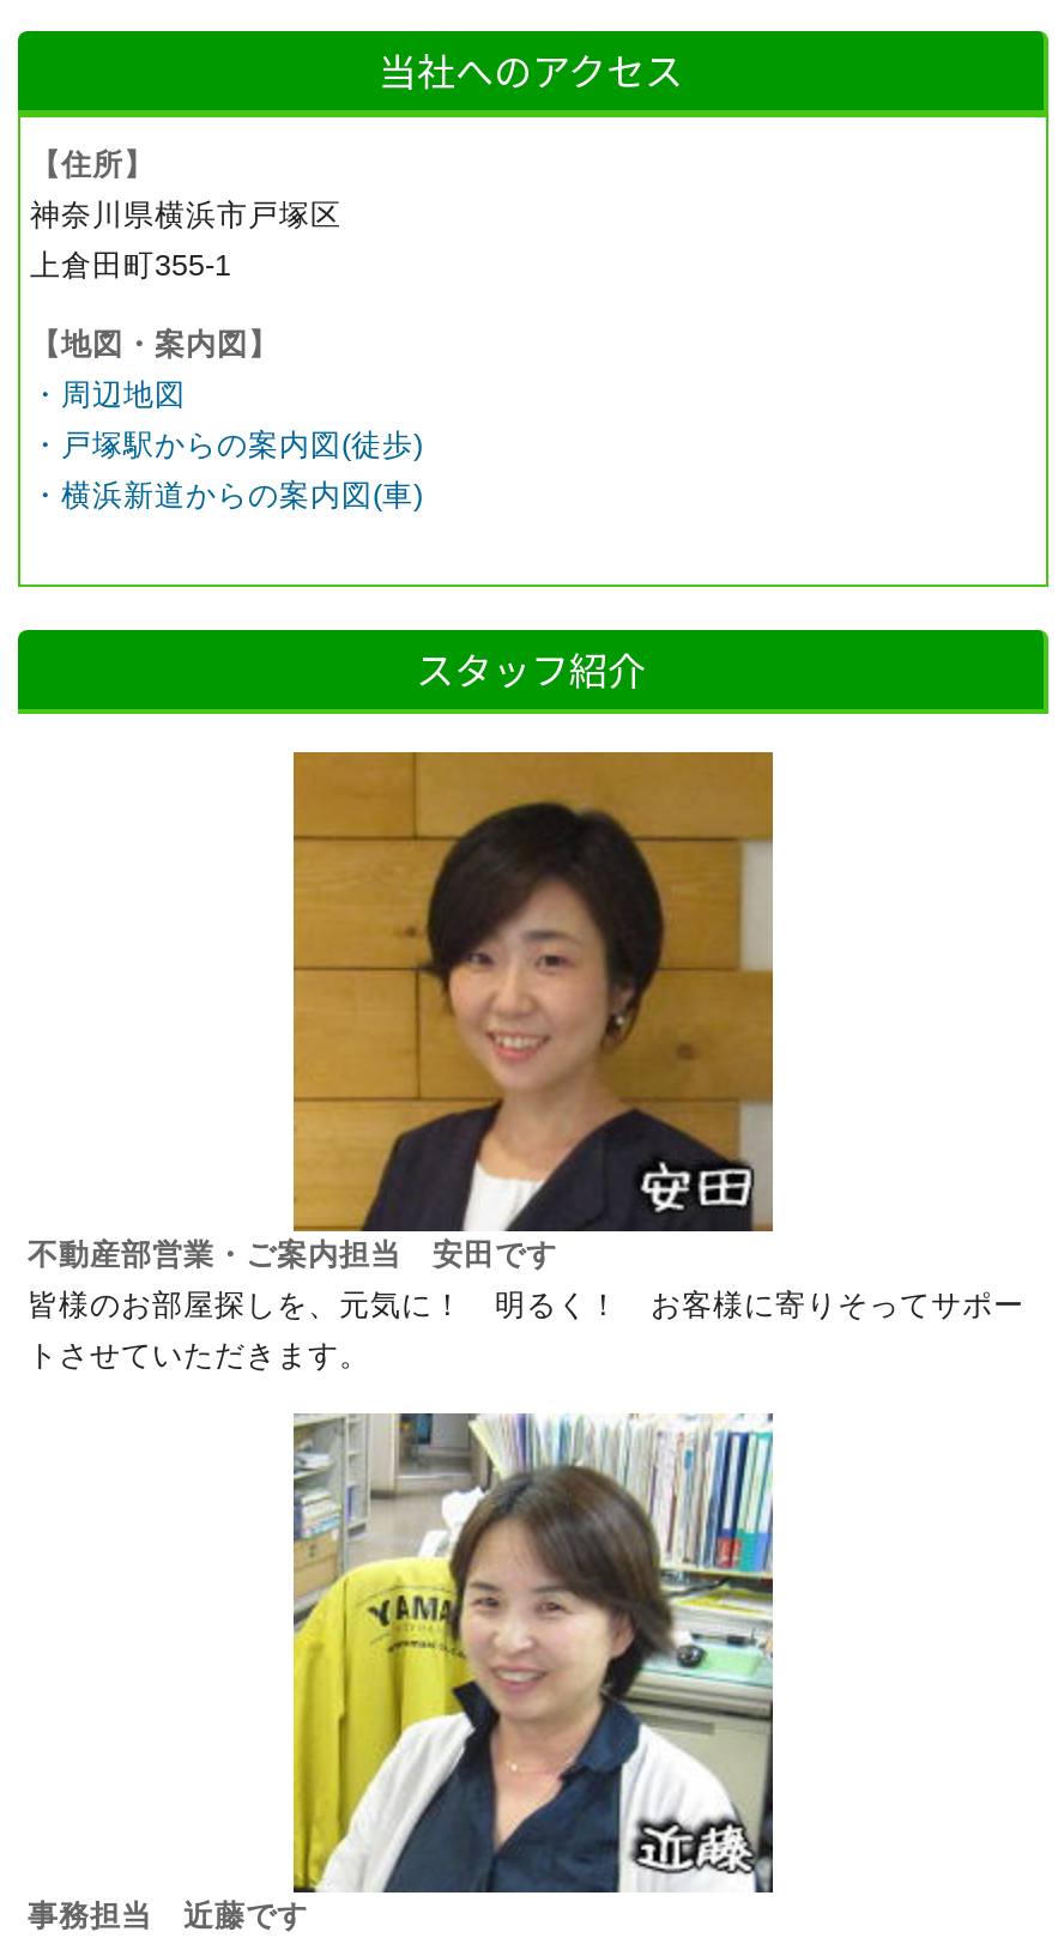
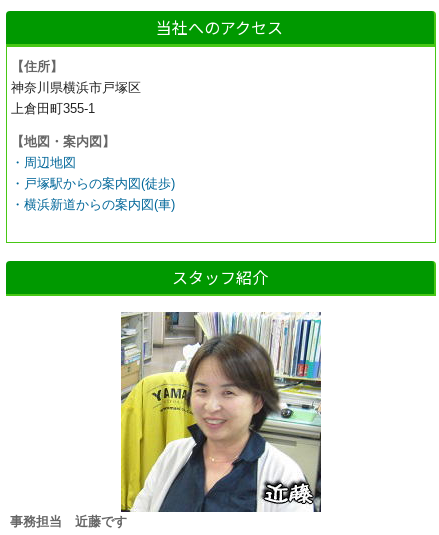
- [image]
- 不動産部営業・ご案内担当 安田です
- 皆様のお部屋探しを、元気に！ 明るく！ お客様に寄りそってサポー
- トさせていただきます。
